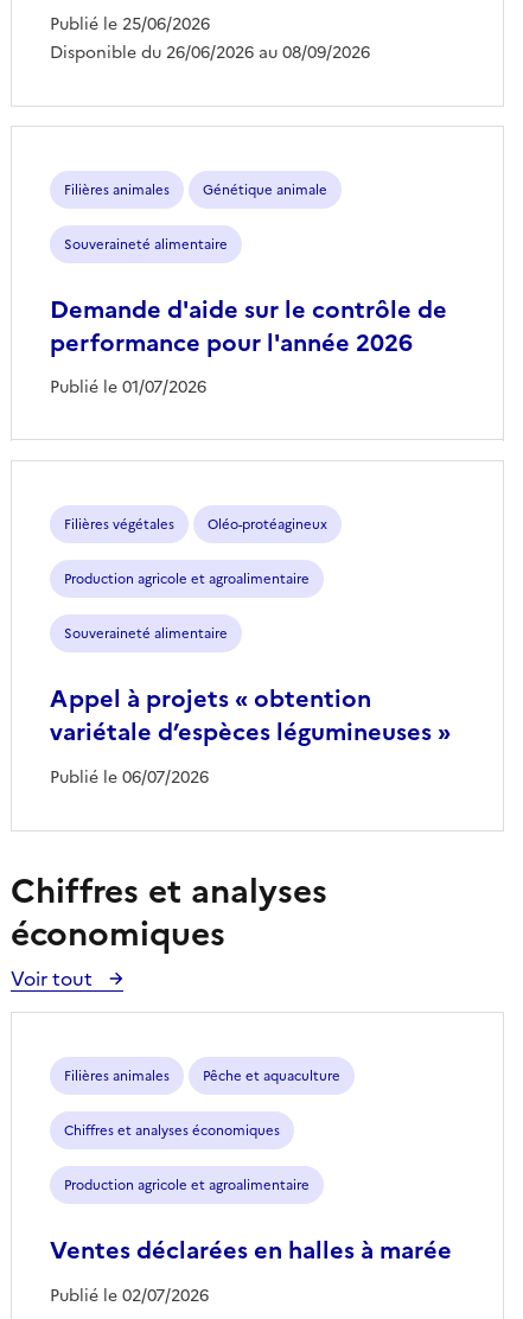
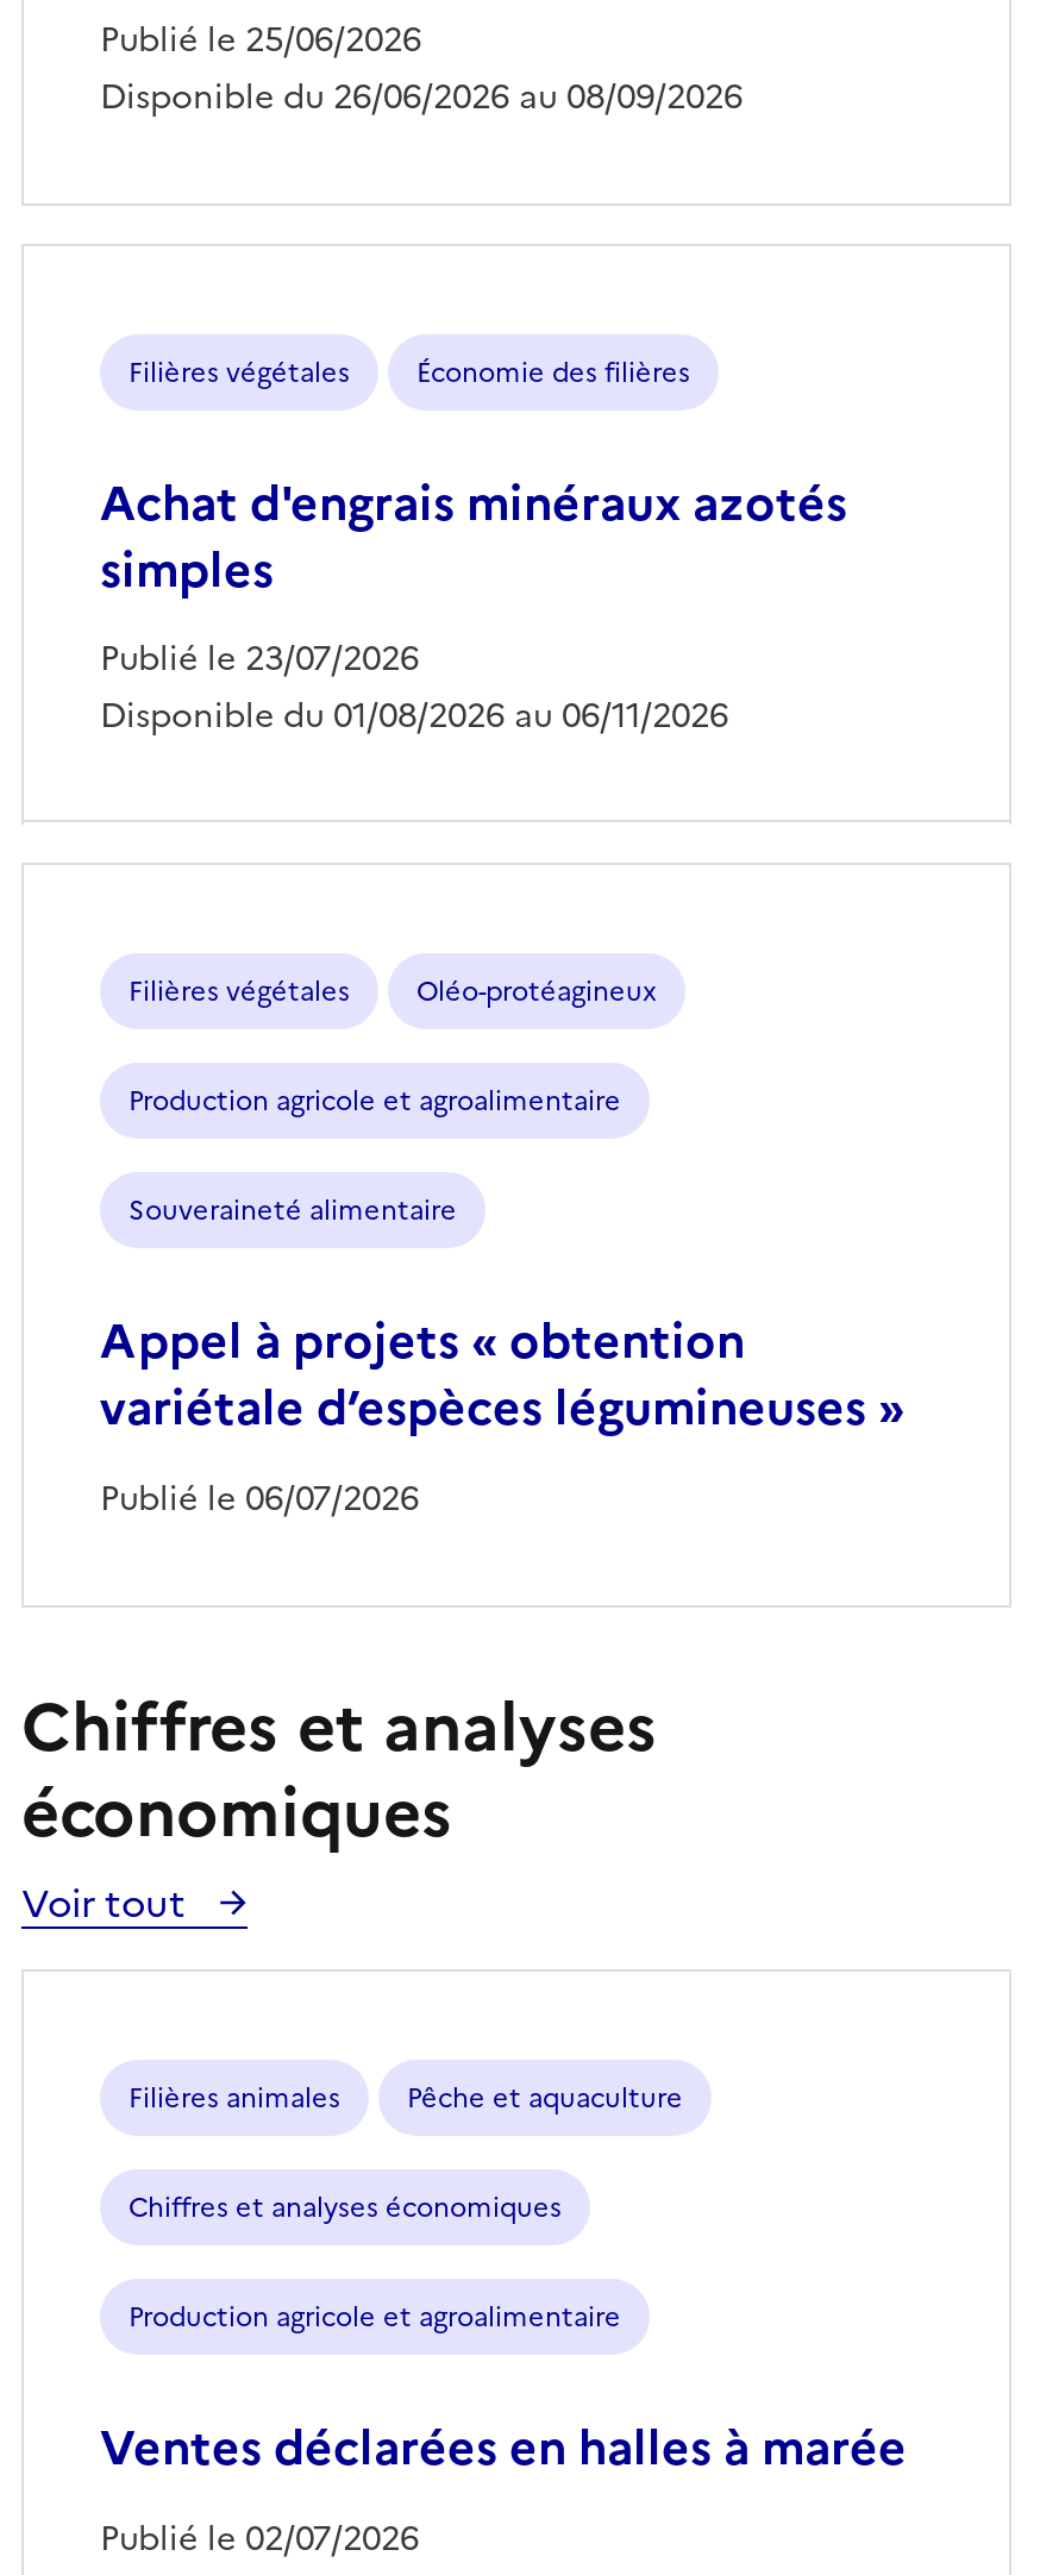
- Filières animales
- Génétique animale
- Souveraineté alimentaire
- Demande d'aide sur le contrôle de
- performance pour l'année 2026
- Publié le 01/07/2026
+ Filières végétales
+ Économie des filières
+ Achat d'engrais minéraux azotés
+ simples
+ Publié le 23/07/2026
+ Disponible du 01/08/2026 au 06/11/2026
